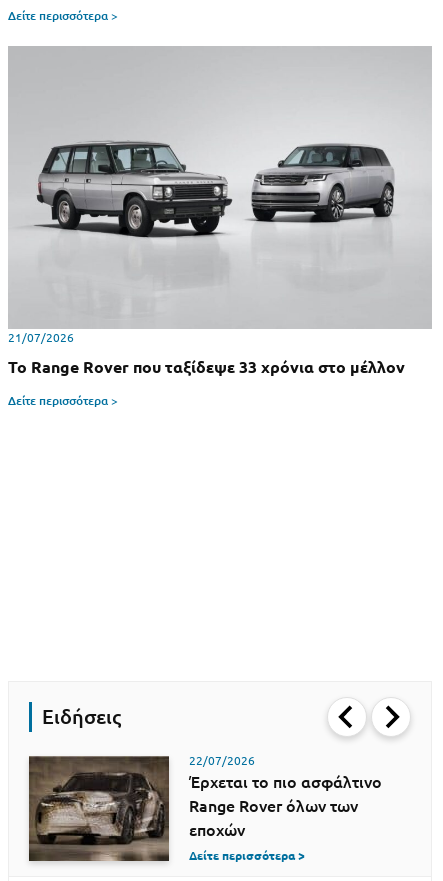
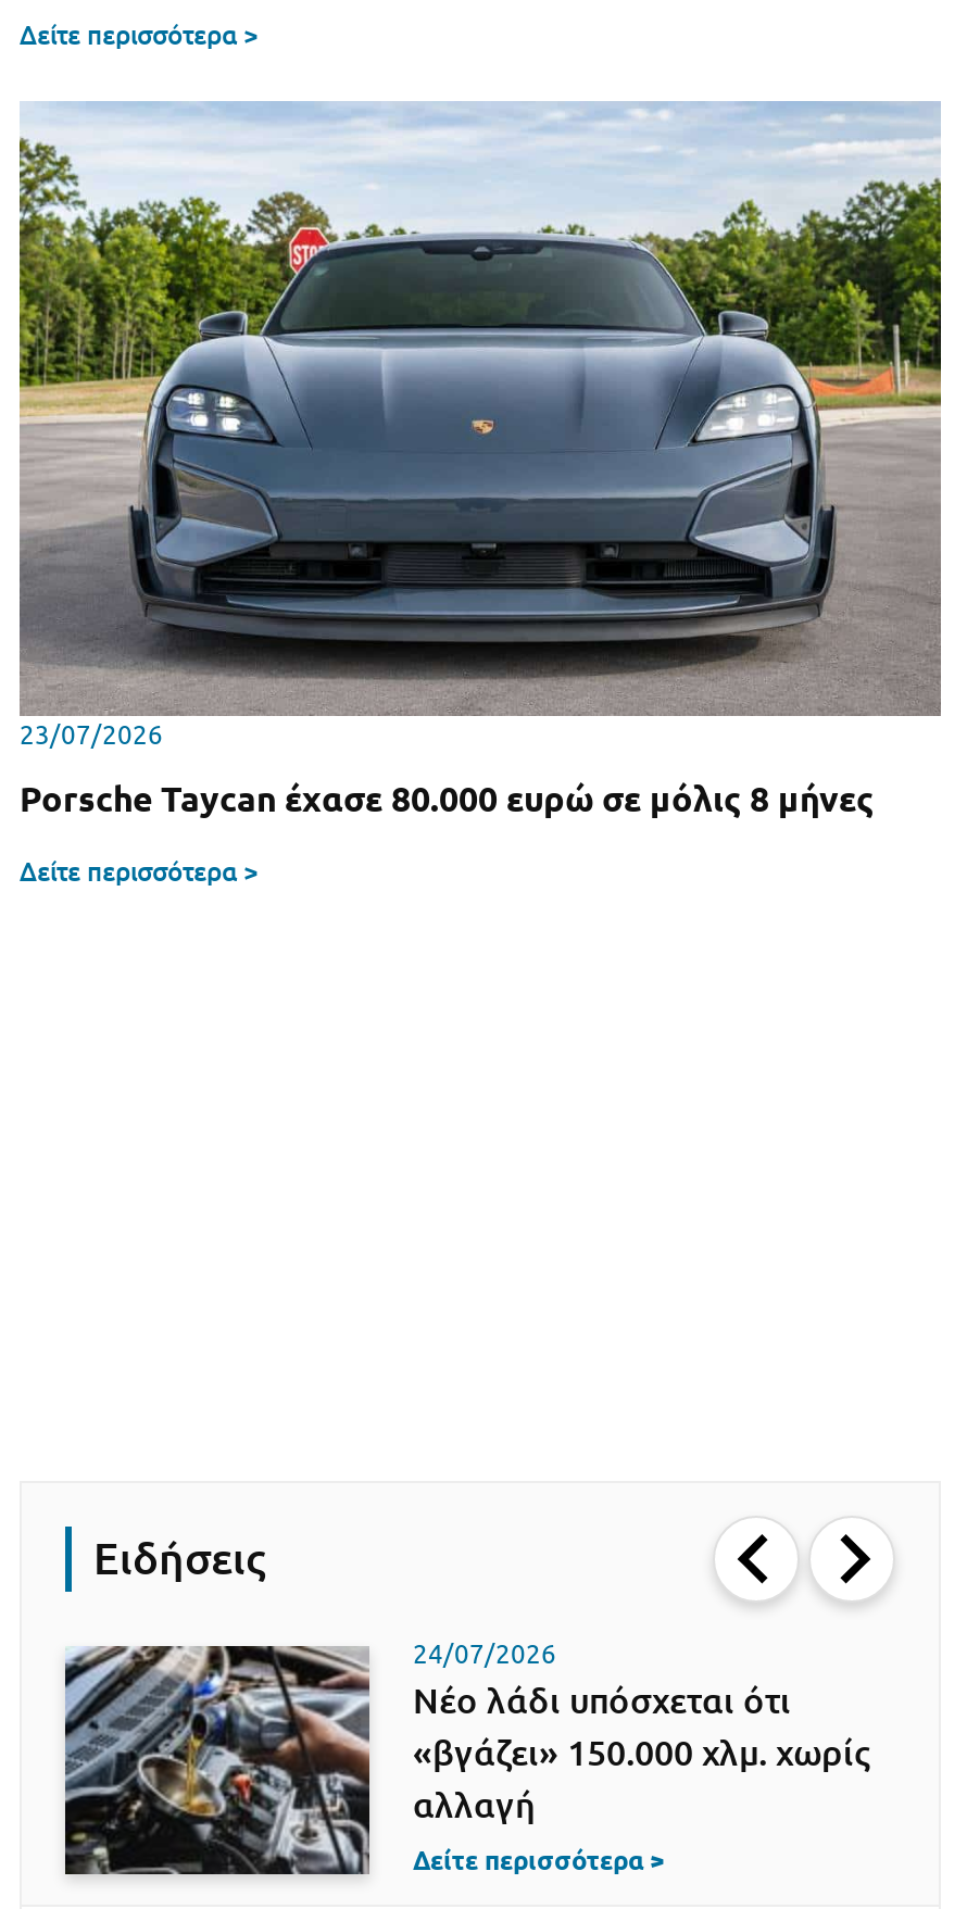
- [image]
- 21/07/2026
+ [image]
+ 23/07/2026

- Το Range Rover που ταξίδεψε 33 χρόνια στο μέλλον
+ Porsche Taycan έχασε 80.000 ευρώ σε μόλις 8 μήνες

- [image]
- 22/07/2026
- Έρχεται το πιο ασφάλτινο
- Range Rover όλων των
- εποχών
+ [image]
+ 24/07/2026
+ Νέο λάδι υπόσχεται ότι
+ «βγάζει» 150.000 χλμ. χωρίς
+ αλλαγή
